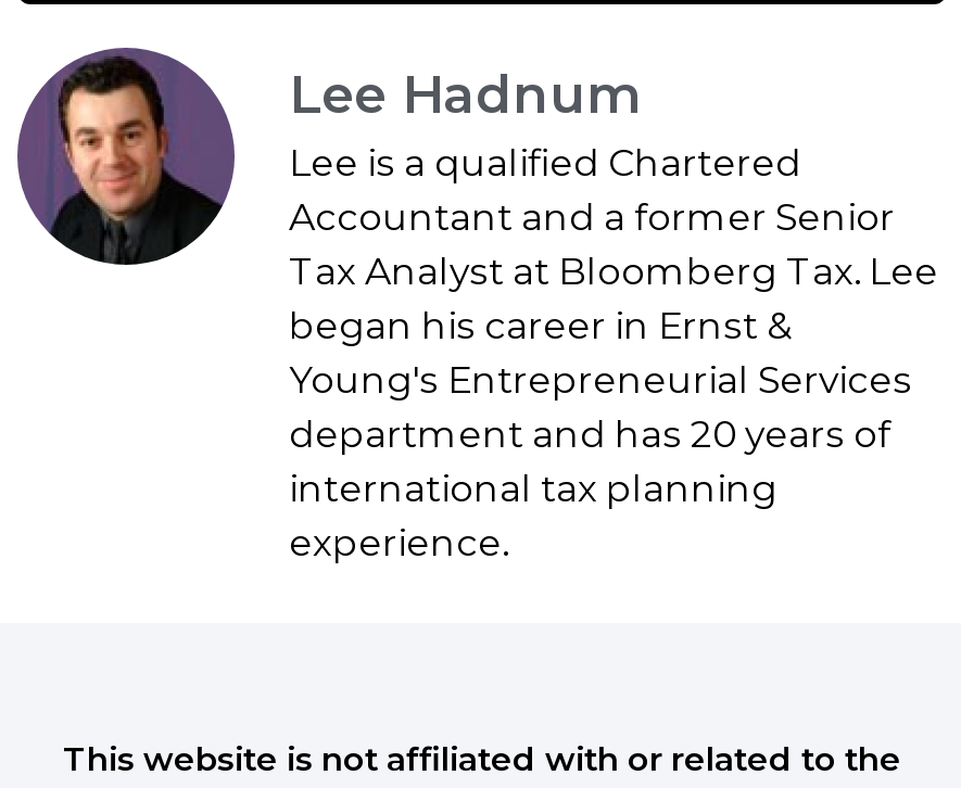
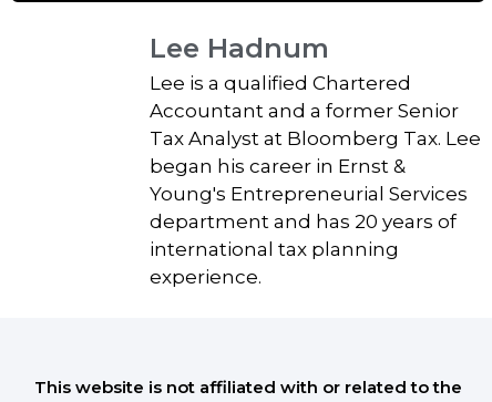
- [image]
